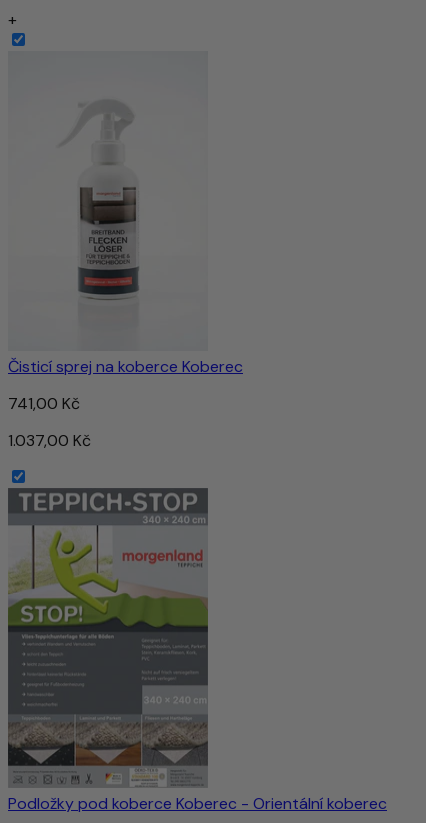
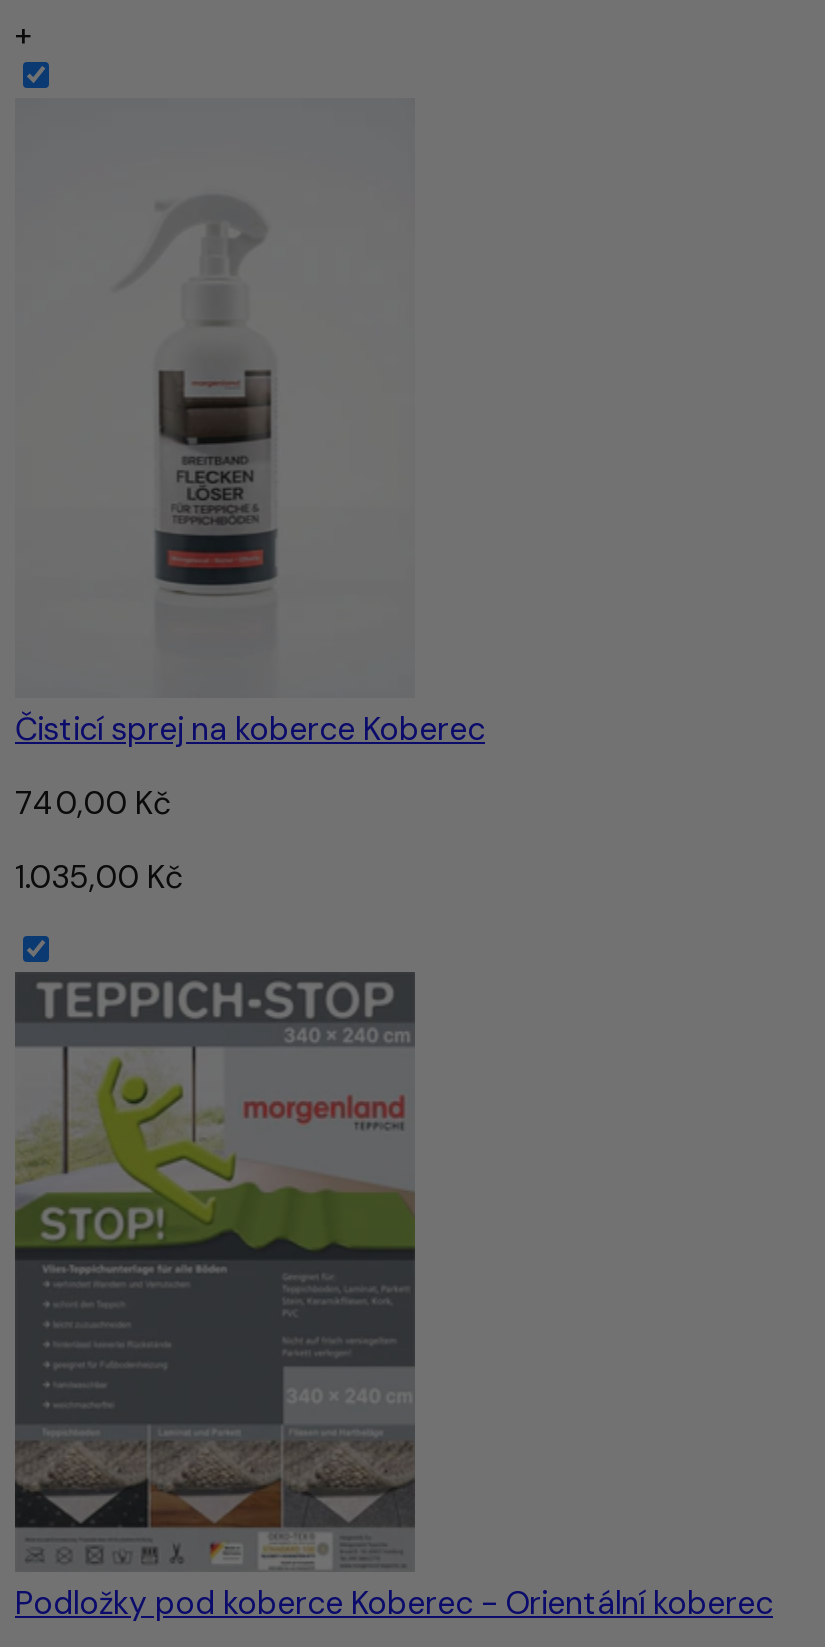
- 741,00 Kč
+ 740,00 Kč

- 1.037,00 Kč
+ 1.035,00 Kč
